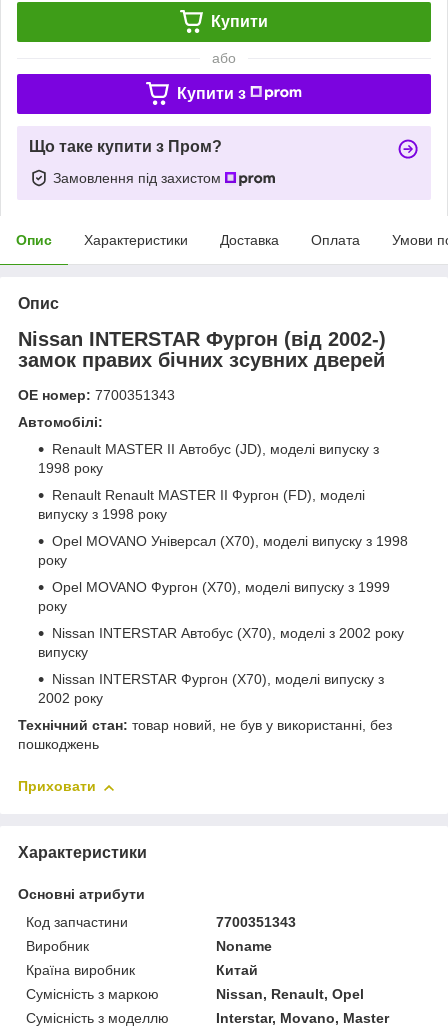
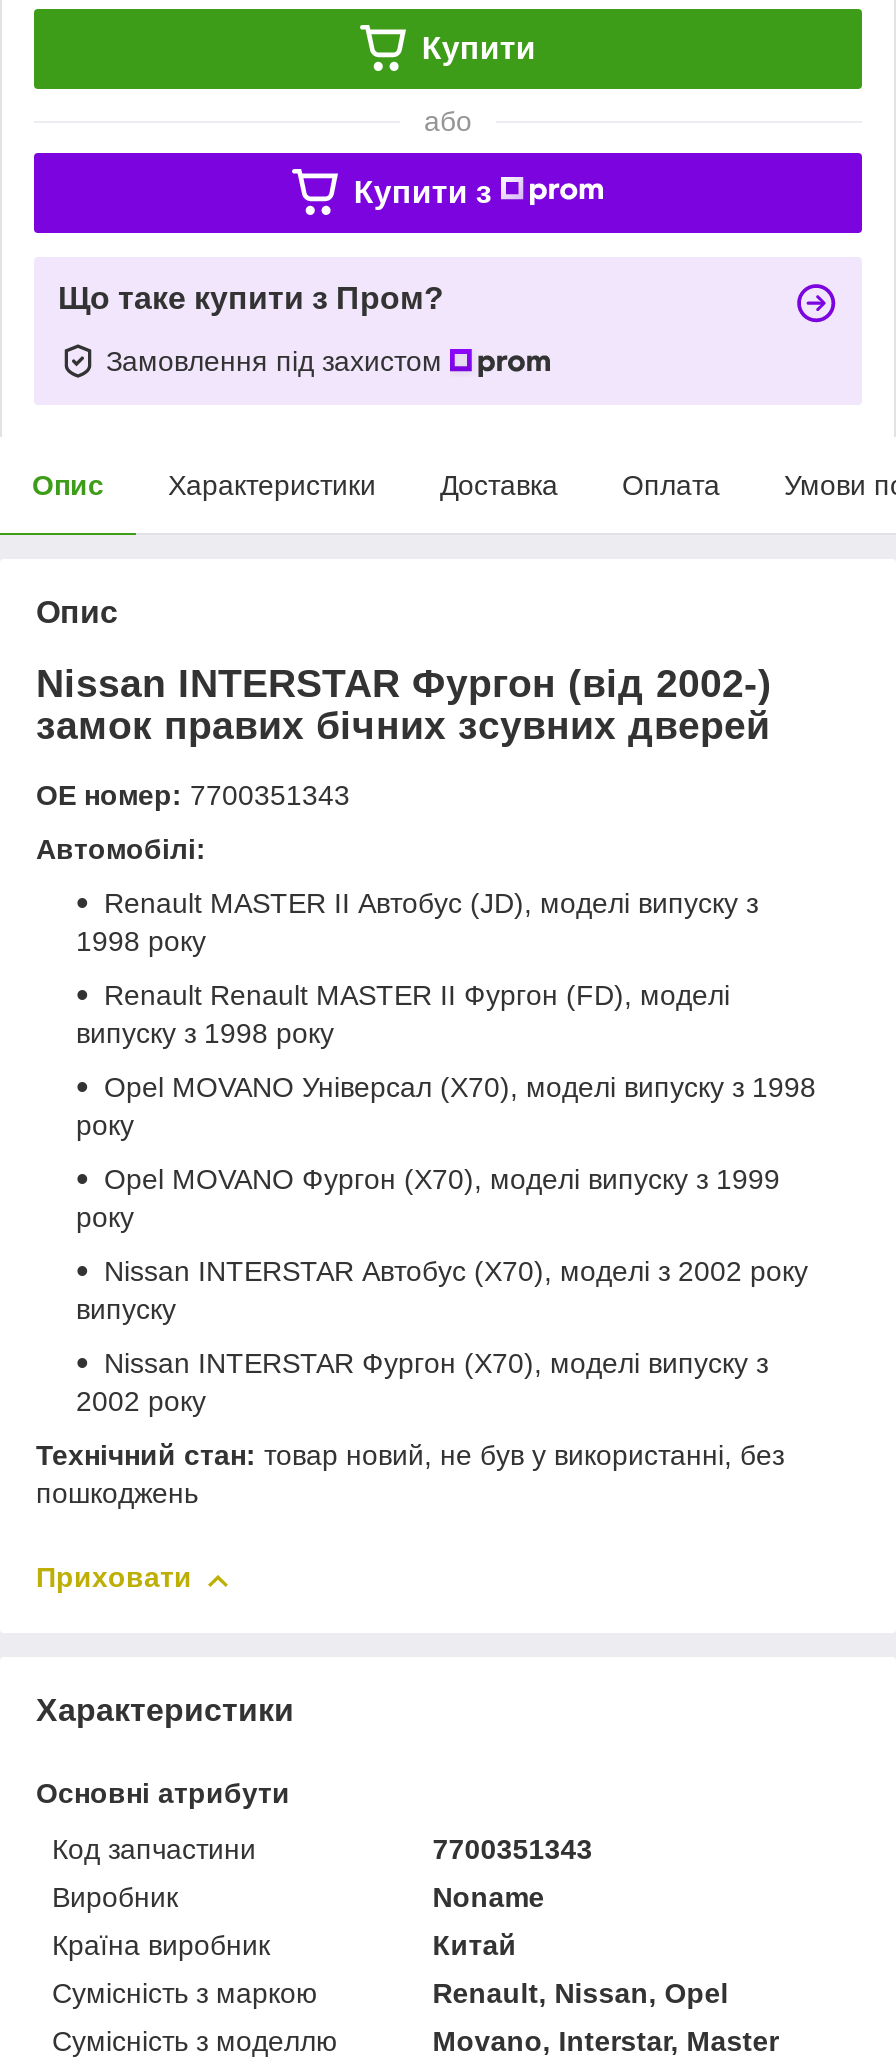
- Nissan, Renault, Opel
+ Renault, Nissan, Opel

- Interstar, Movano, Master
+ Movano, Interstar, Master
